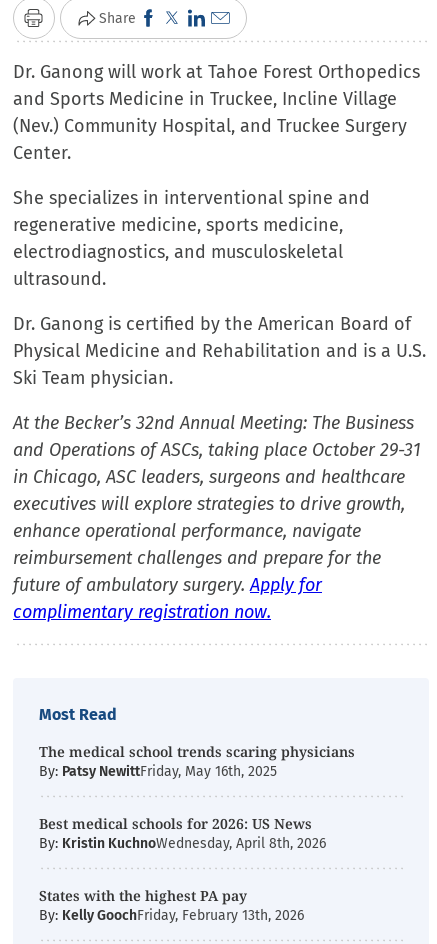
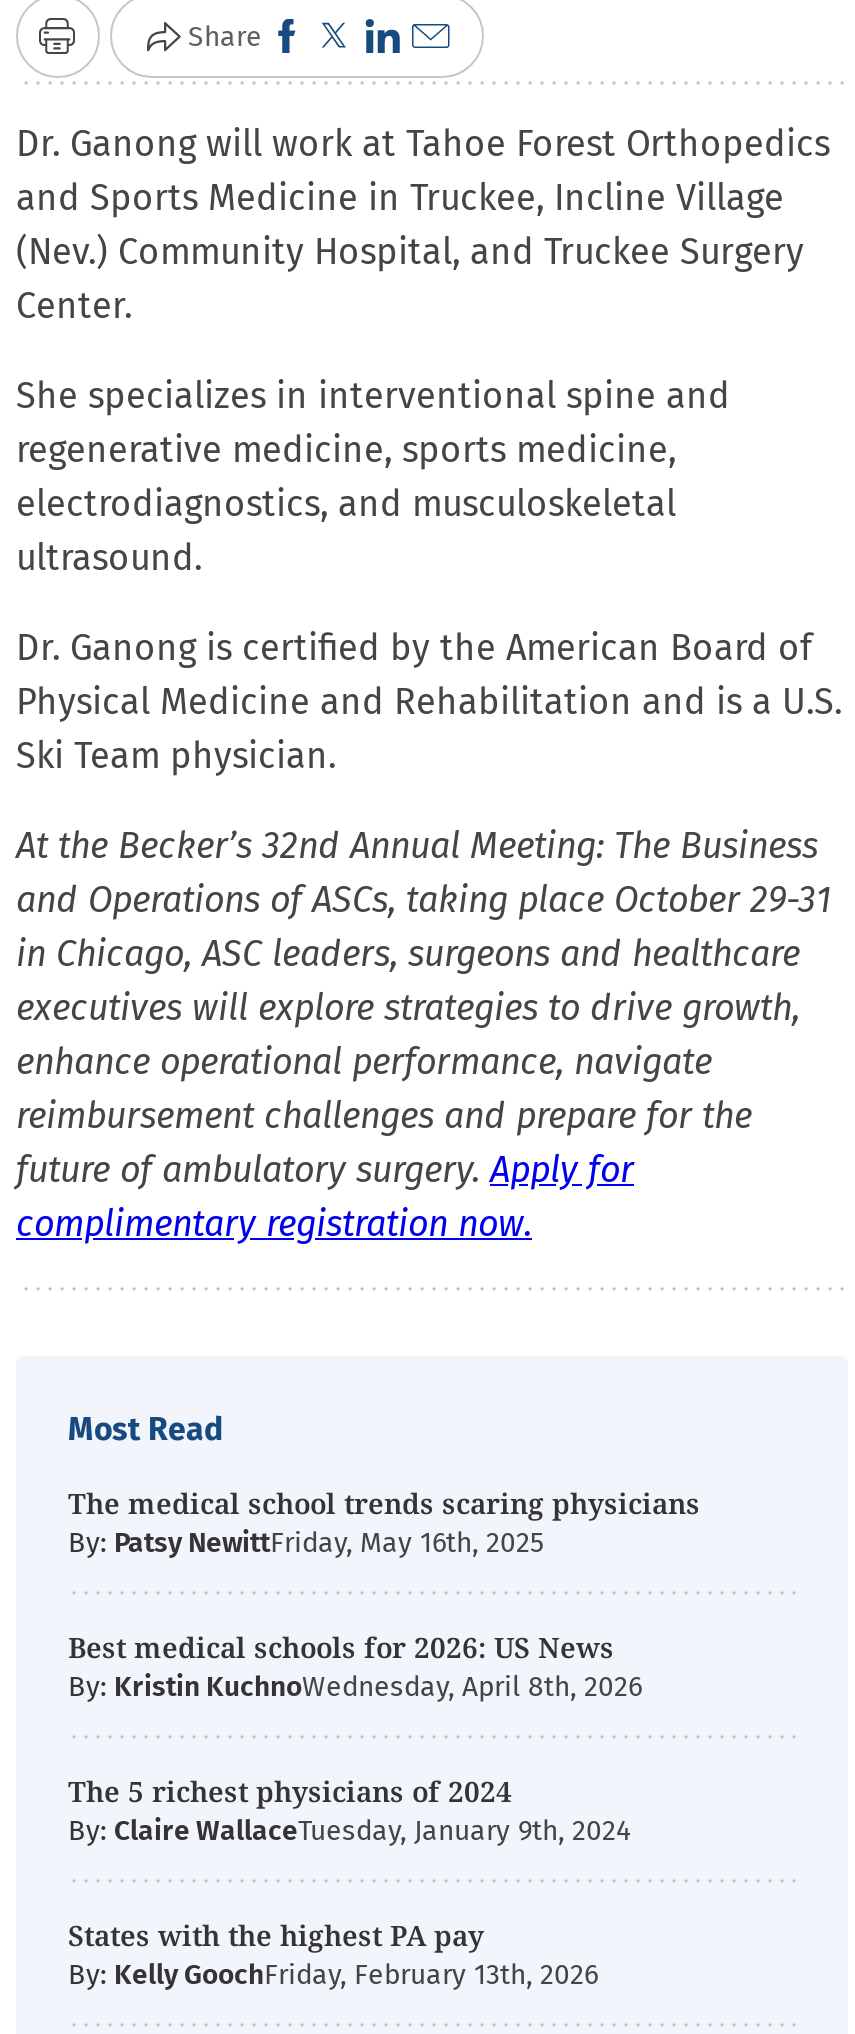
+ The 5 richest physicians of 2024
+ By: Claire WallaceTuesday, January 9th, 2024
